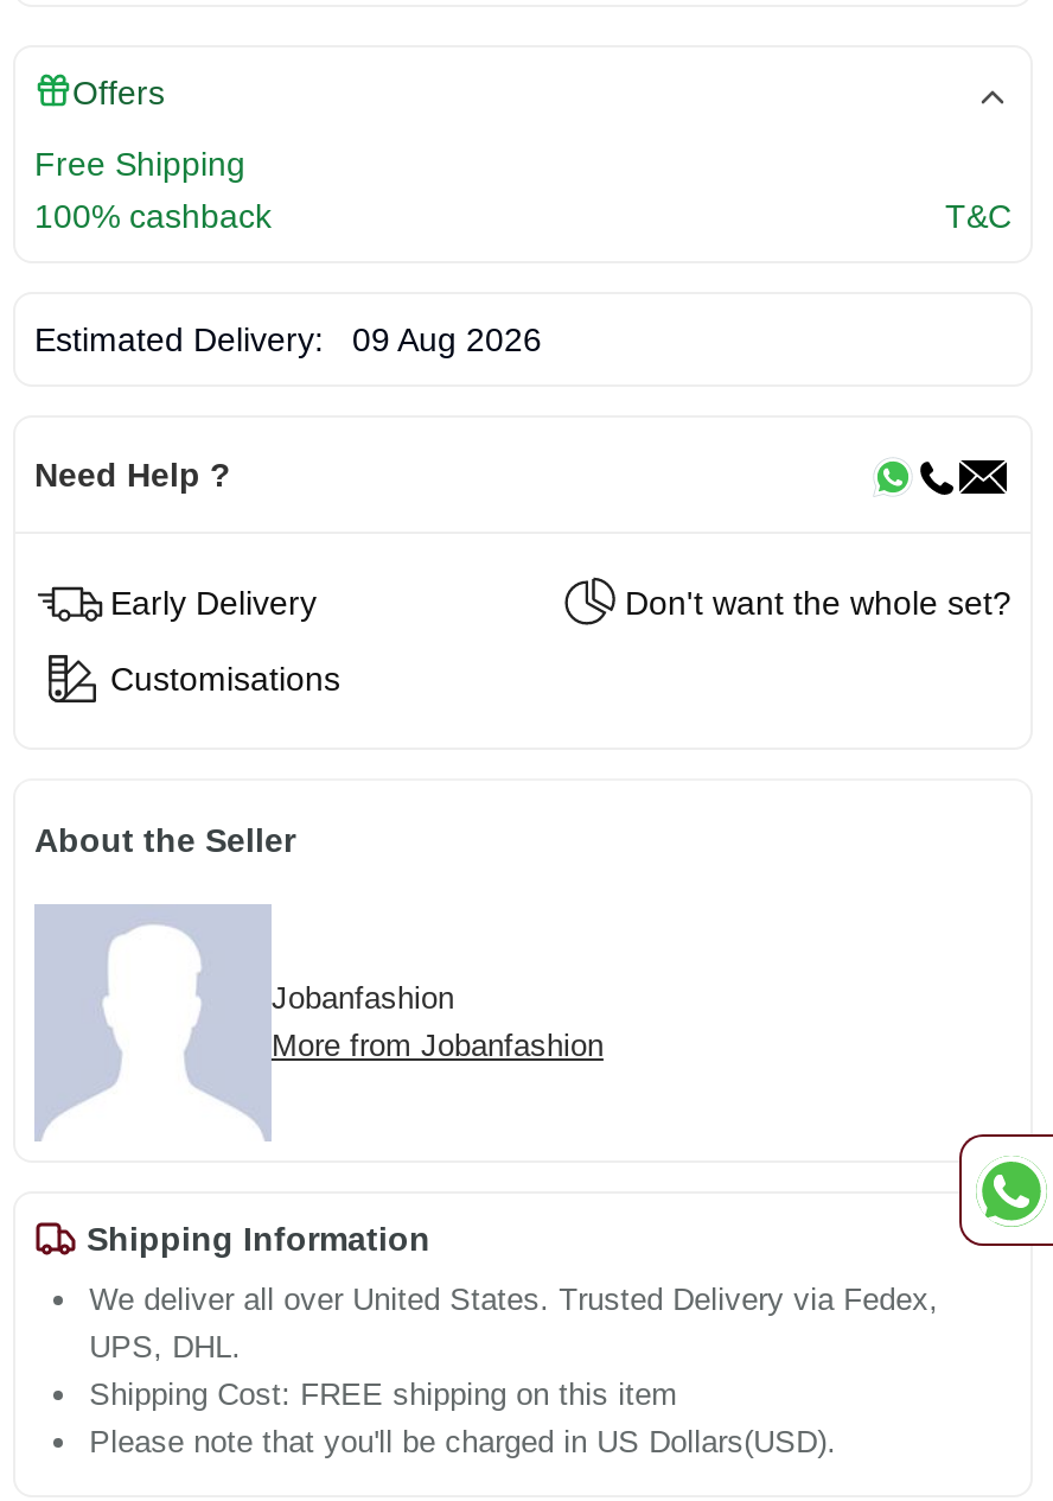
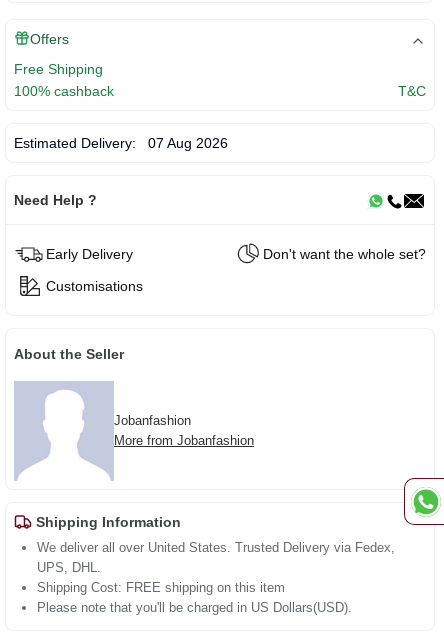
- Estimated Delivery: 09 Aug 2026
+ Estimated Delivery: 07 Aug 2026
